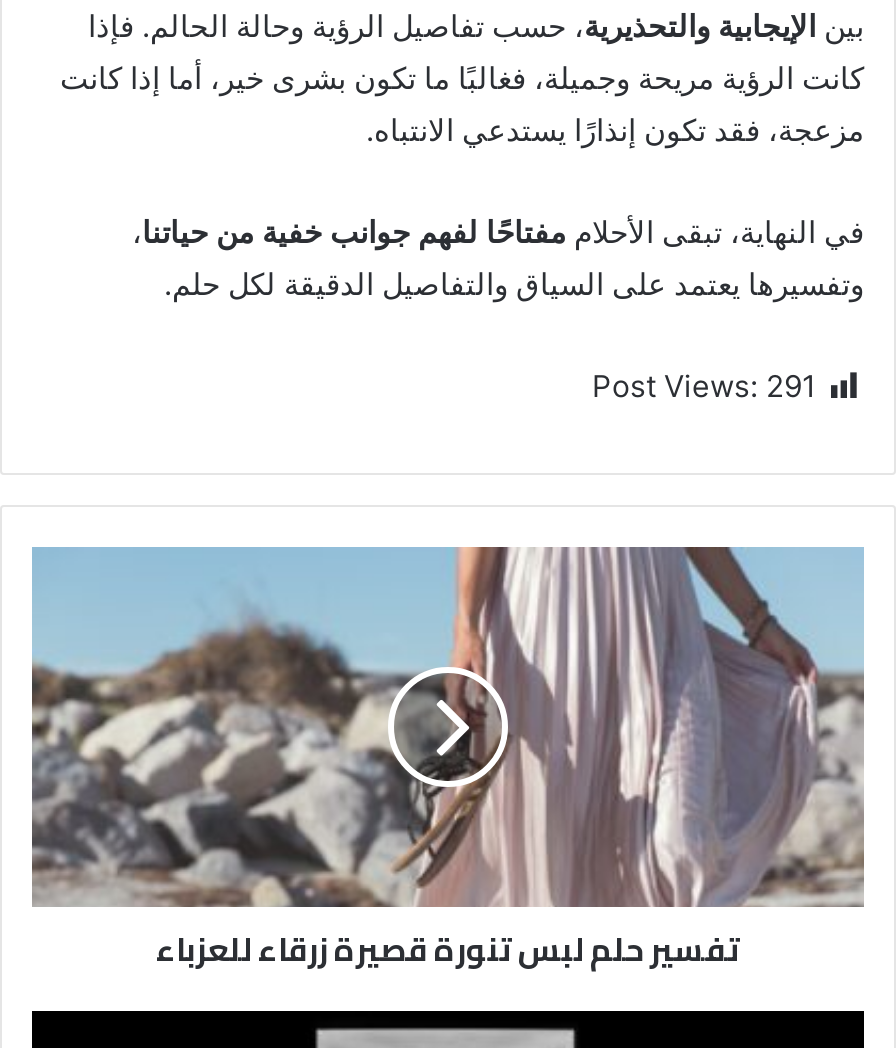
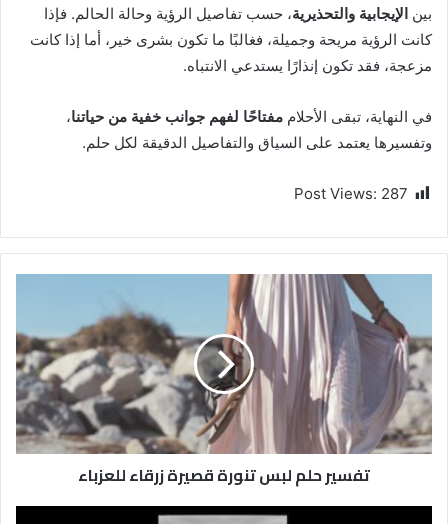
- Post Views: 291
+ Post Views: 287
